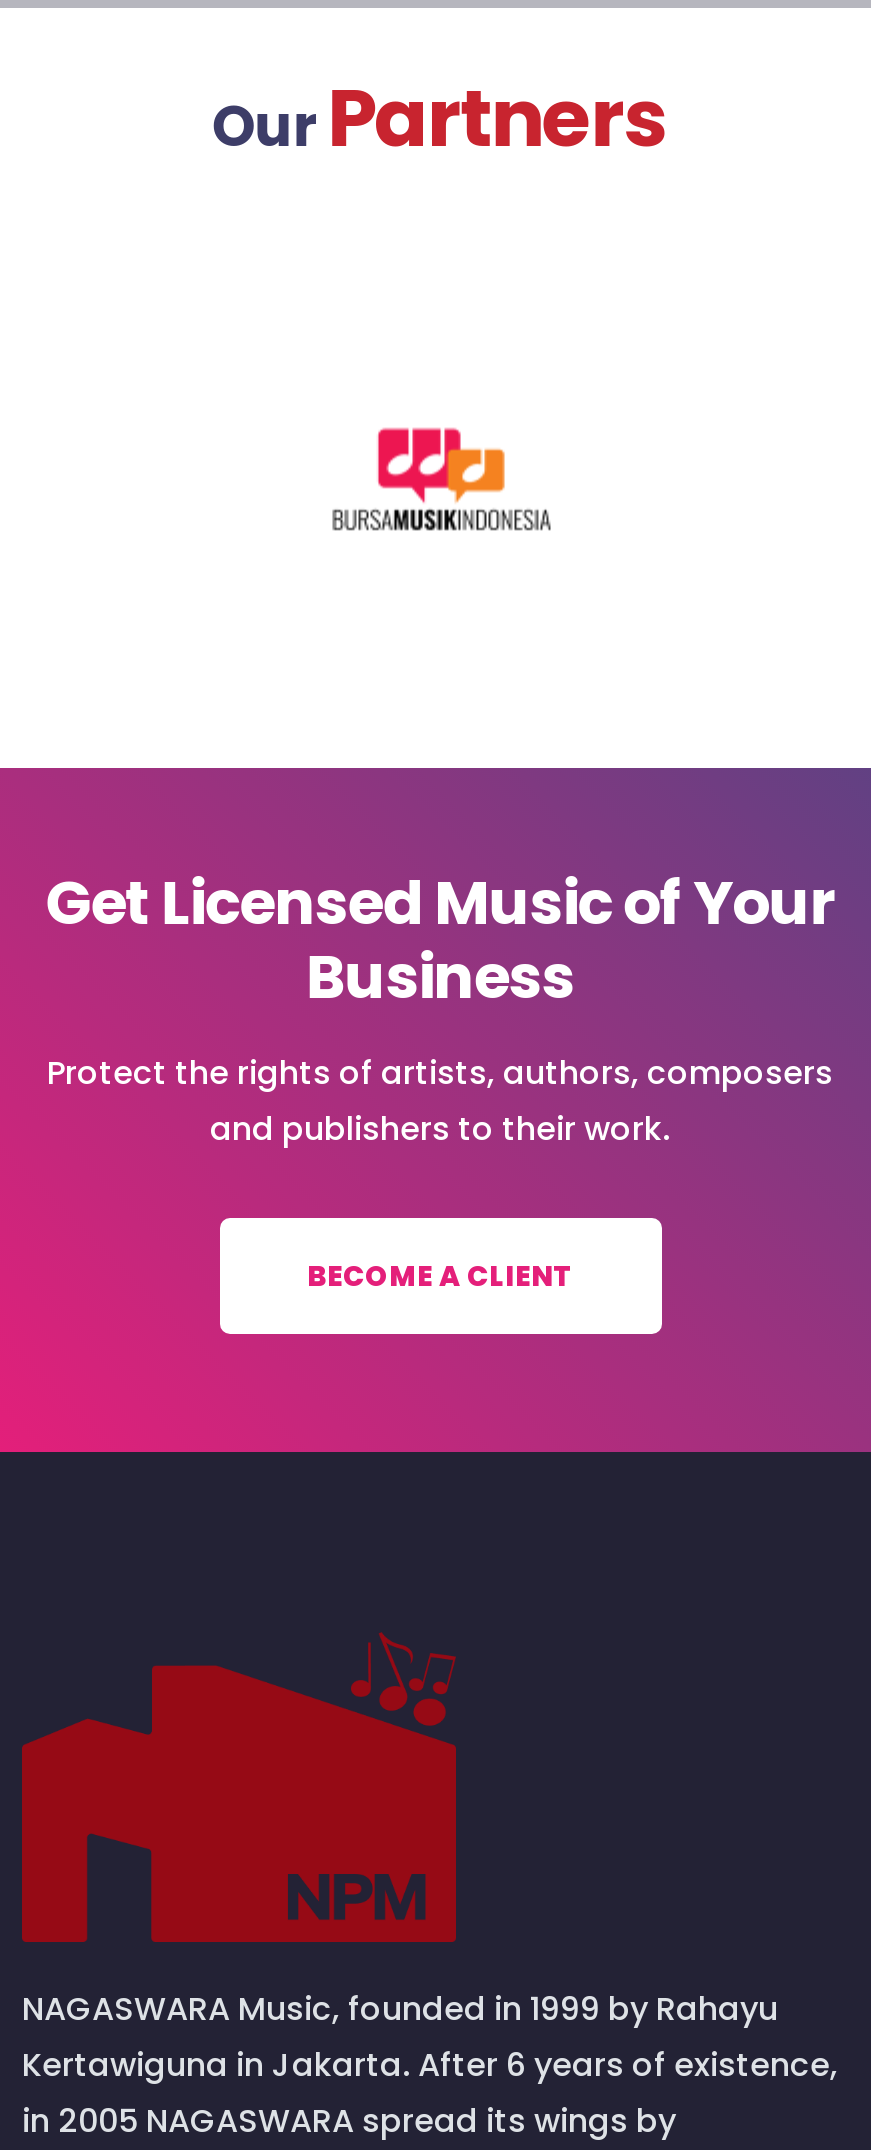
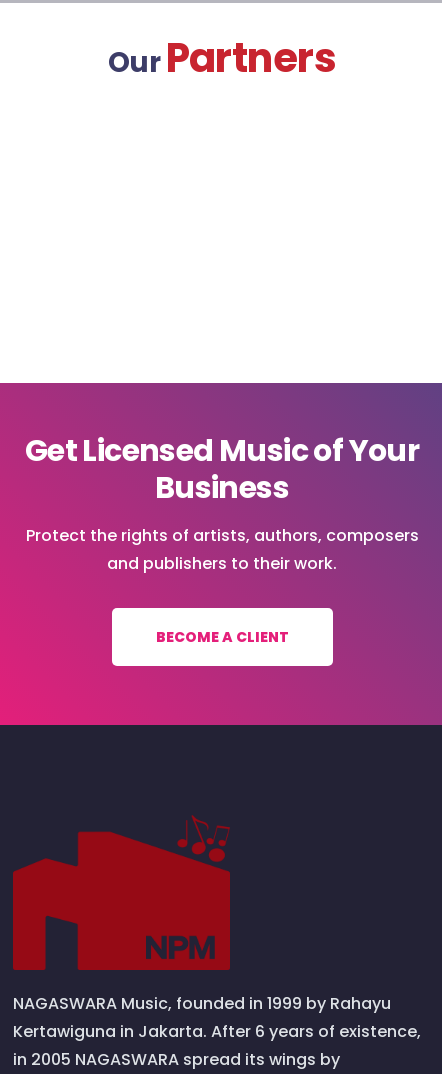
- [image]
